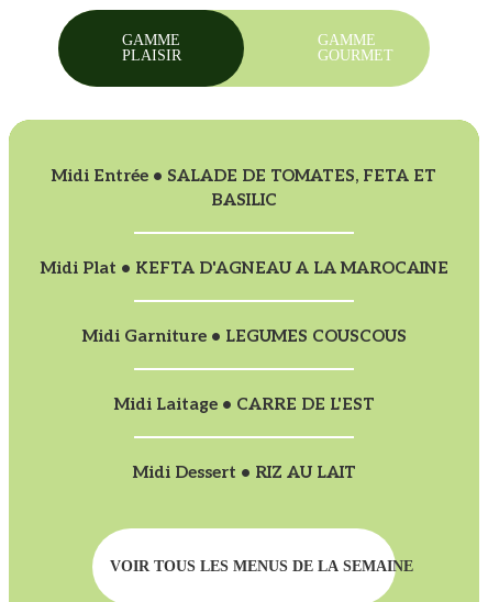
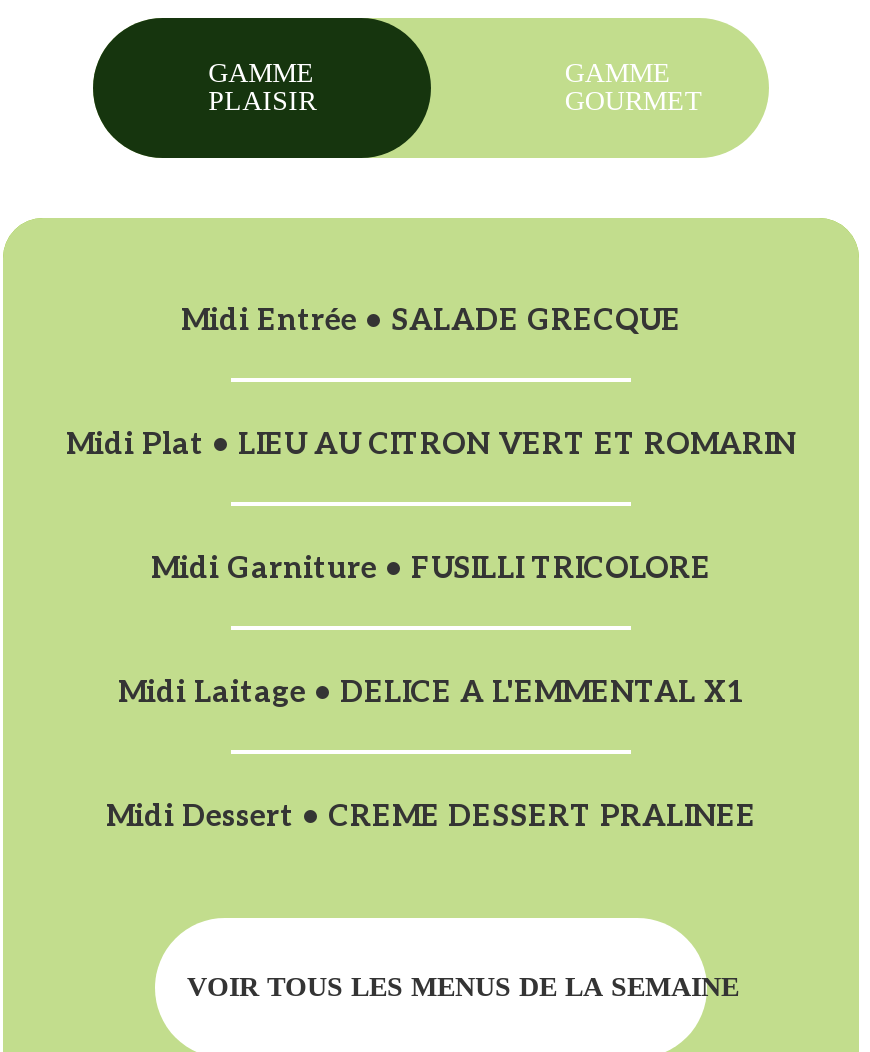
- Midi Entrée • SALADE DE TOMATES, FETA ET
- BASILIC
+ Midi Entrée • SALADE GRECQUE

- Midi Plat • KEFTA D'AGNEAU A LA MAROCAINE
+ Midi Plat • LIEU AU CITRON VERT ET ROMARIN

- Midi Garniture • LEGUMES COUSCOUS
+ Midi Garniture • FUSILLI TRICOLORE

- Midi Laitage • CARRE DE L'EST
+ Midi Laitage • DELICE A L'EMMENTAL X1

- Midi Dessert • RIZ AU LAIT
+ Midi Dessert • CREME DESSERT PRALINEE
